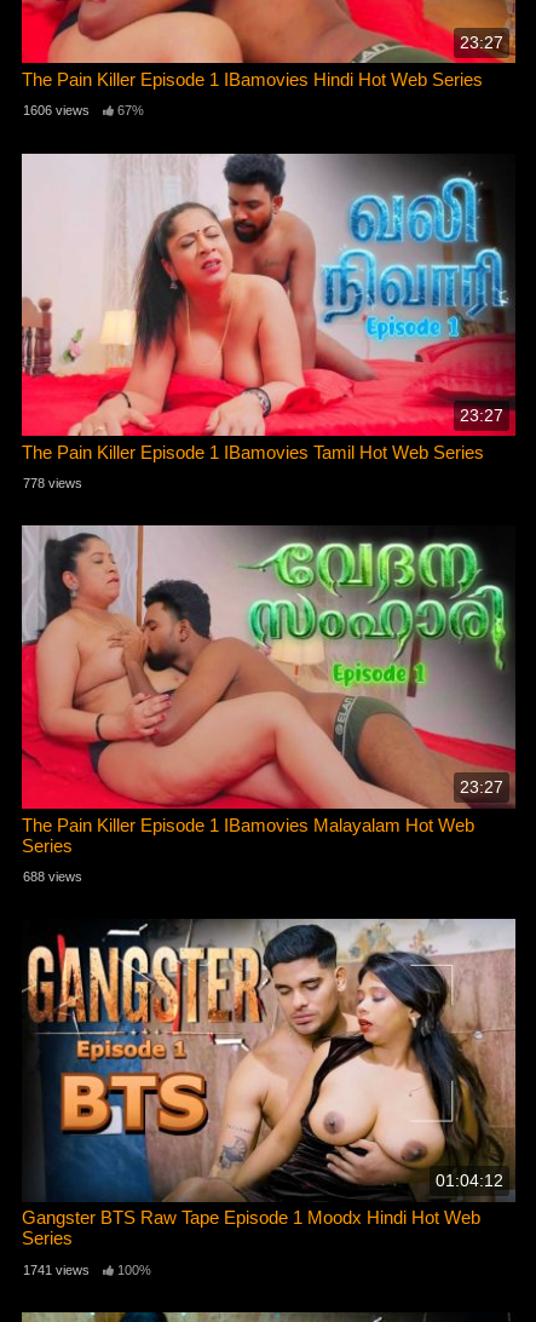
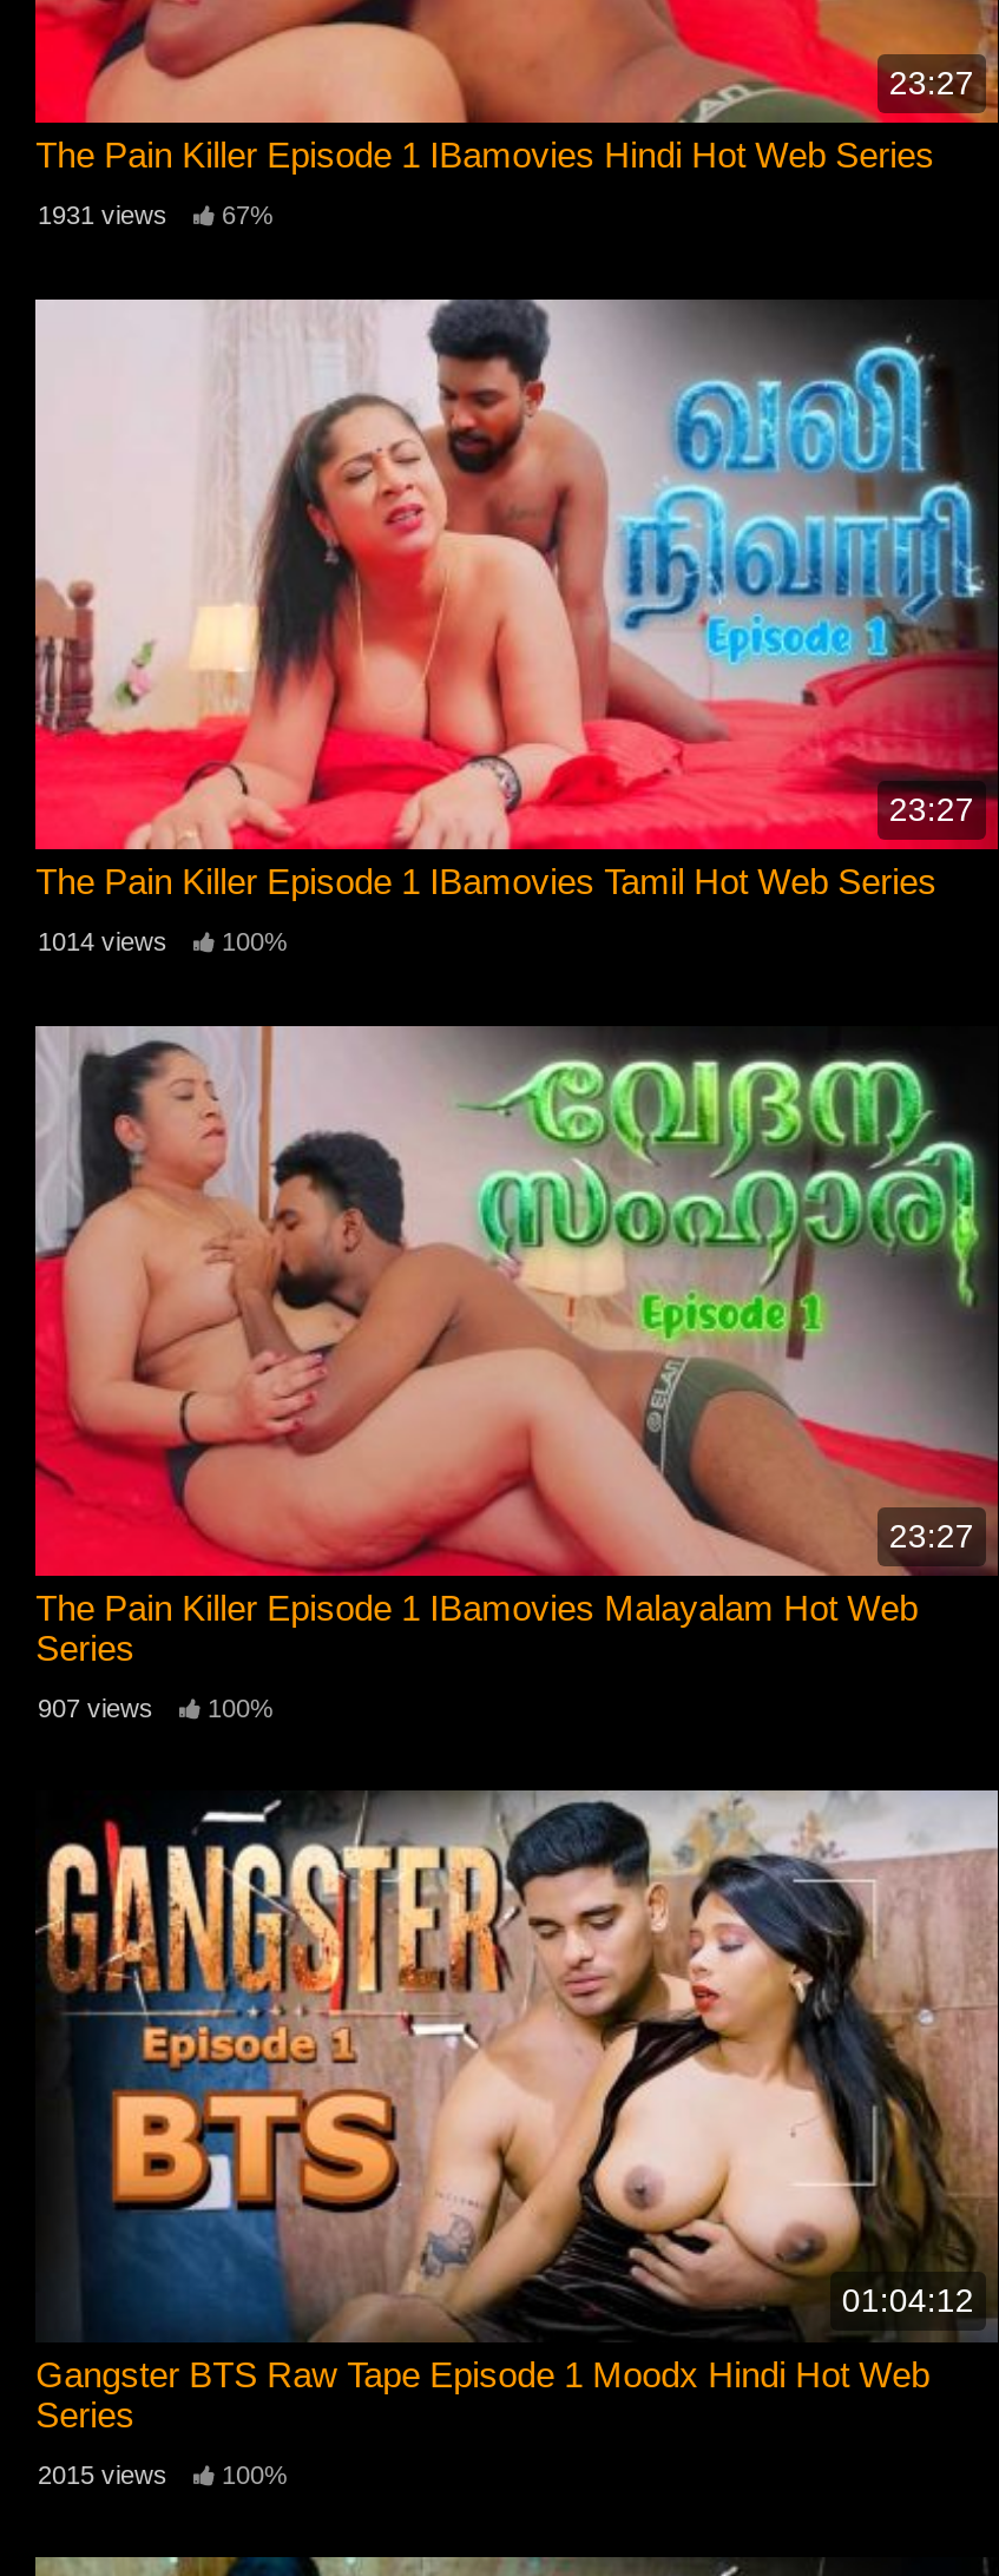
- 1606 views 67%
+ 1931 views 67%

- 778 views
+ 1014 views
+ 100%

- 688 views
+ 907 views
+ 100%

- 1741 views 100%
+ 2015 views 100%
